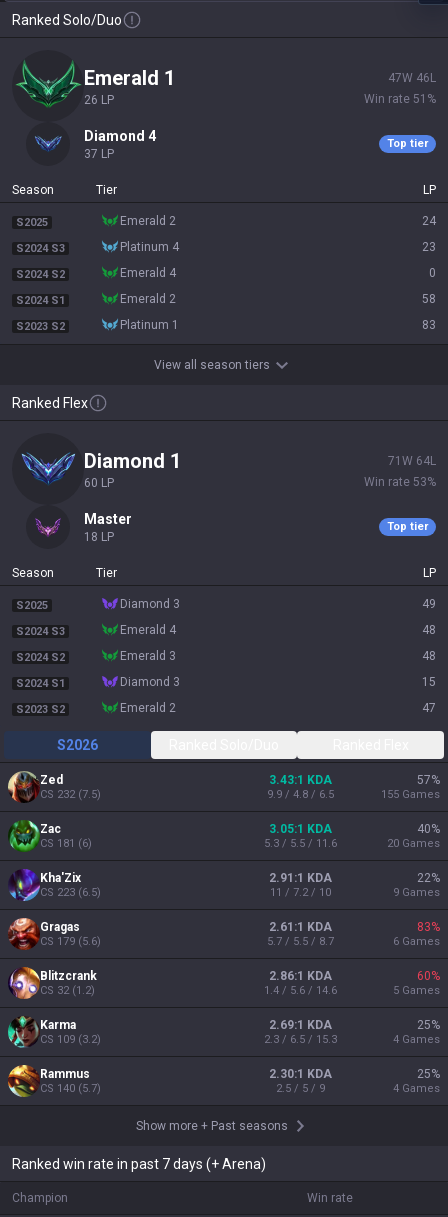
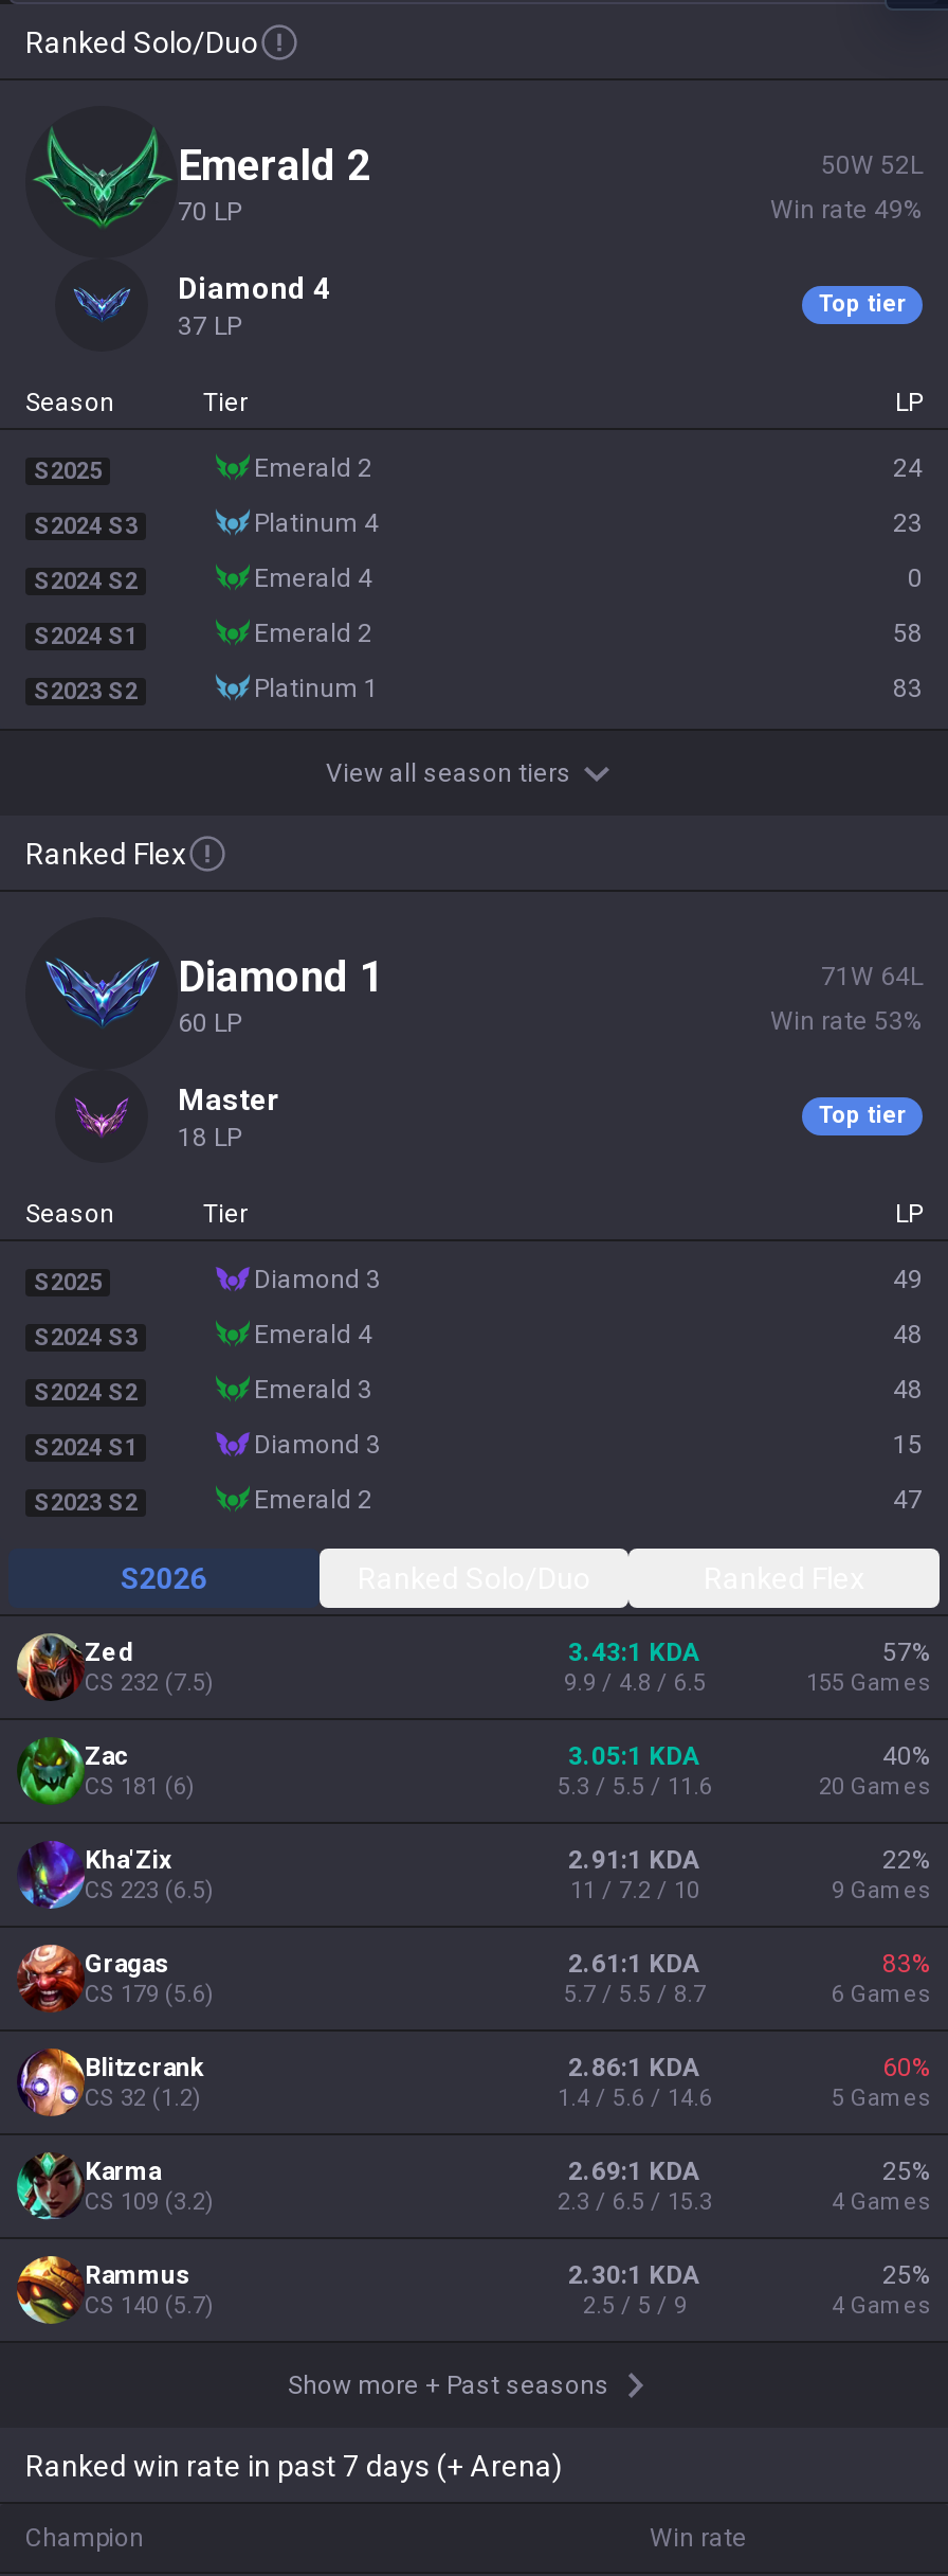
- emerald 1
+ emerald 2

- 47W 46L
+ 50W 52L

- 26 LP
+ 70 LP

- Win rate 51%
+ Win rate 49%
